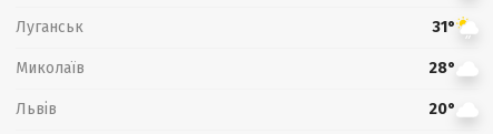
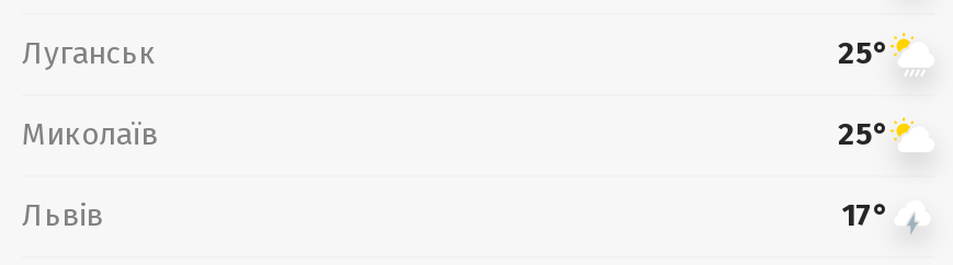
- 31°
+ 25°

- 28°
+ 25°

- 20°
+ 17°
